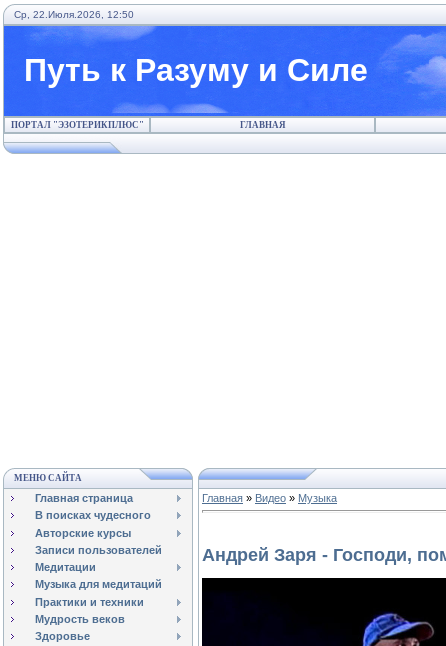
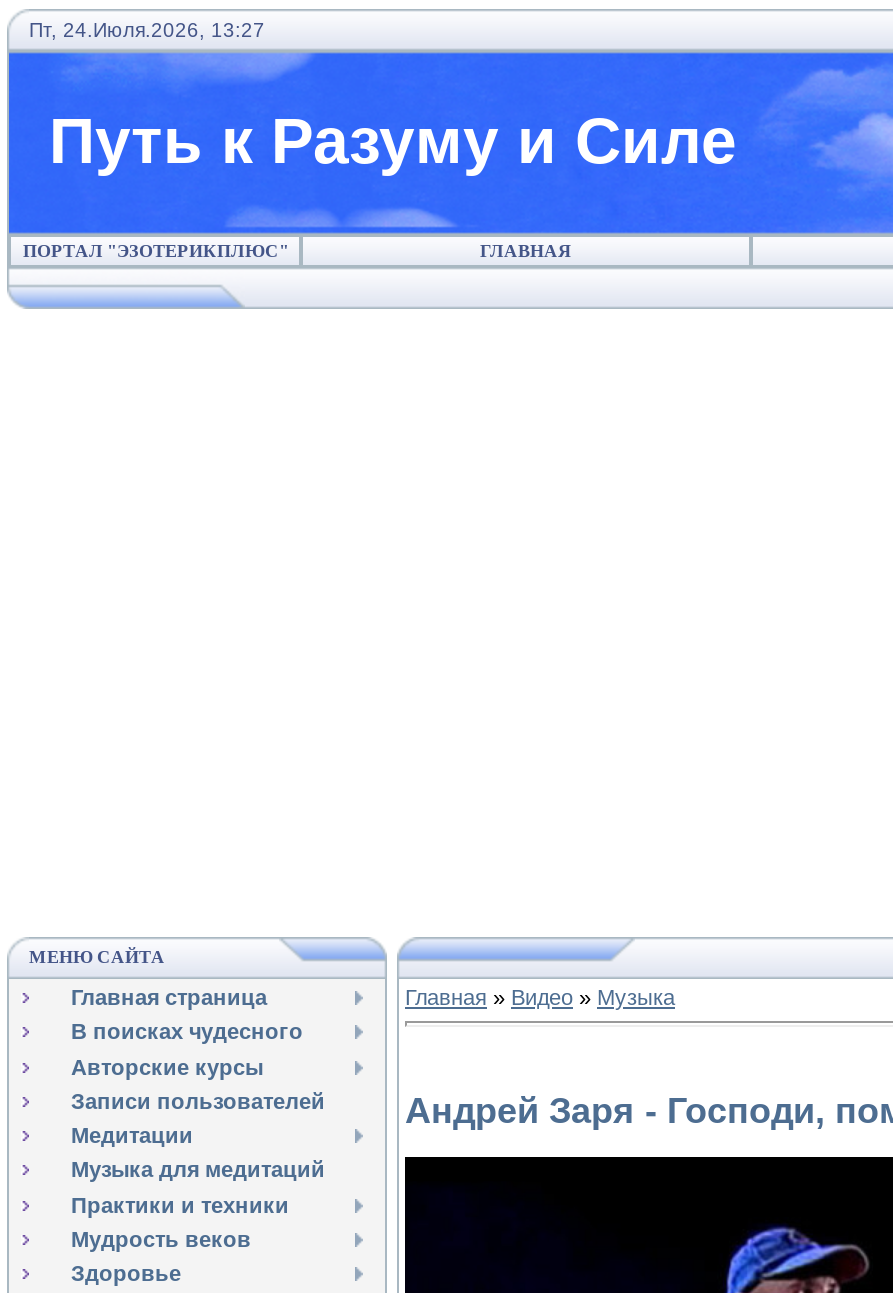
- Ср, 22.Июля.2026, 12:50
+ Пт, 24.Июля.2026, 13:27
